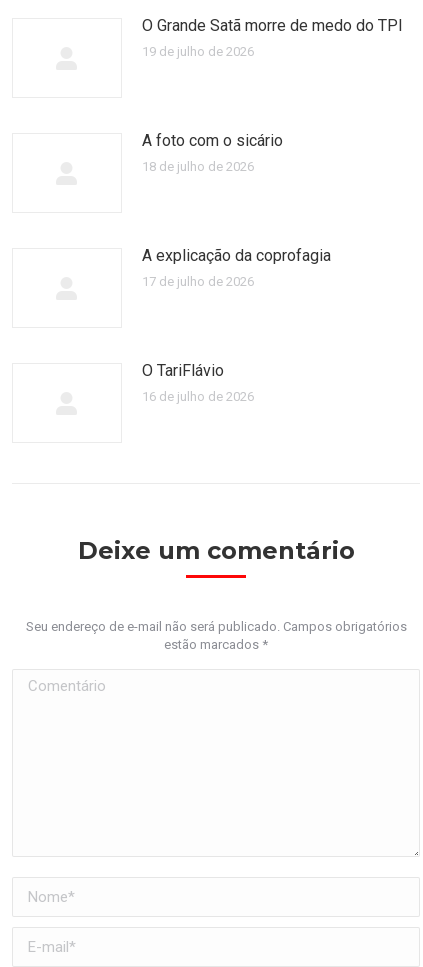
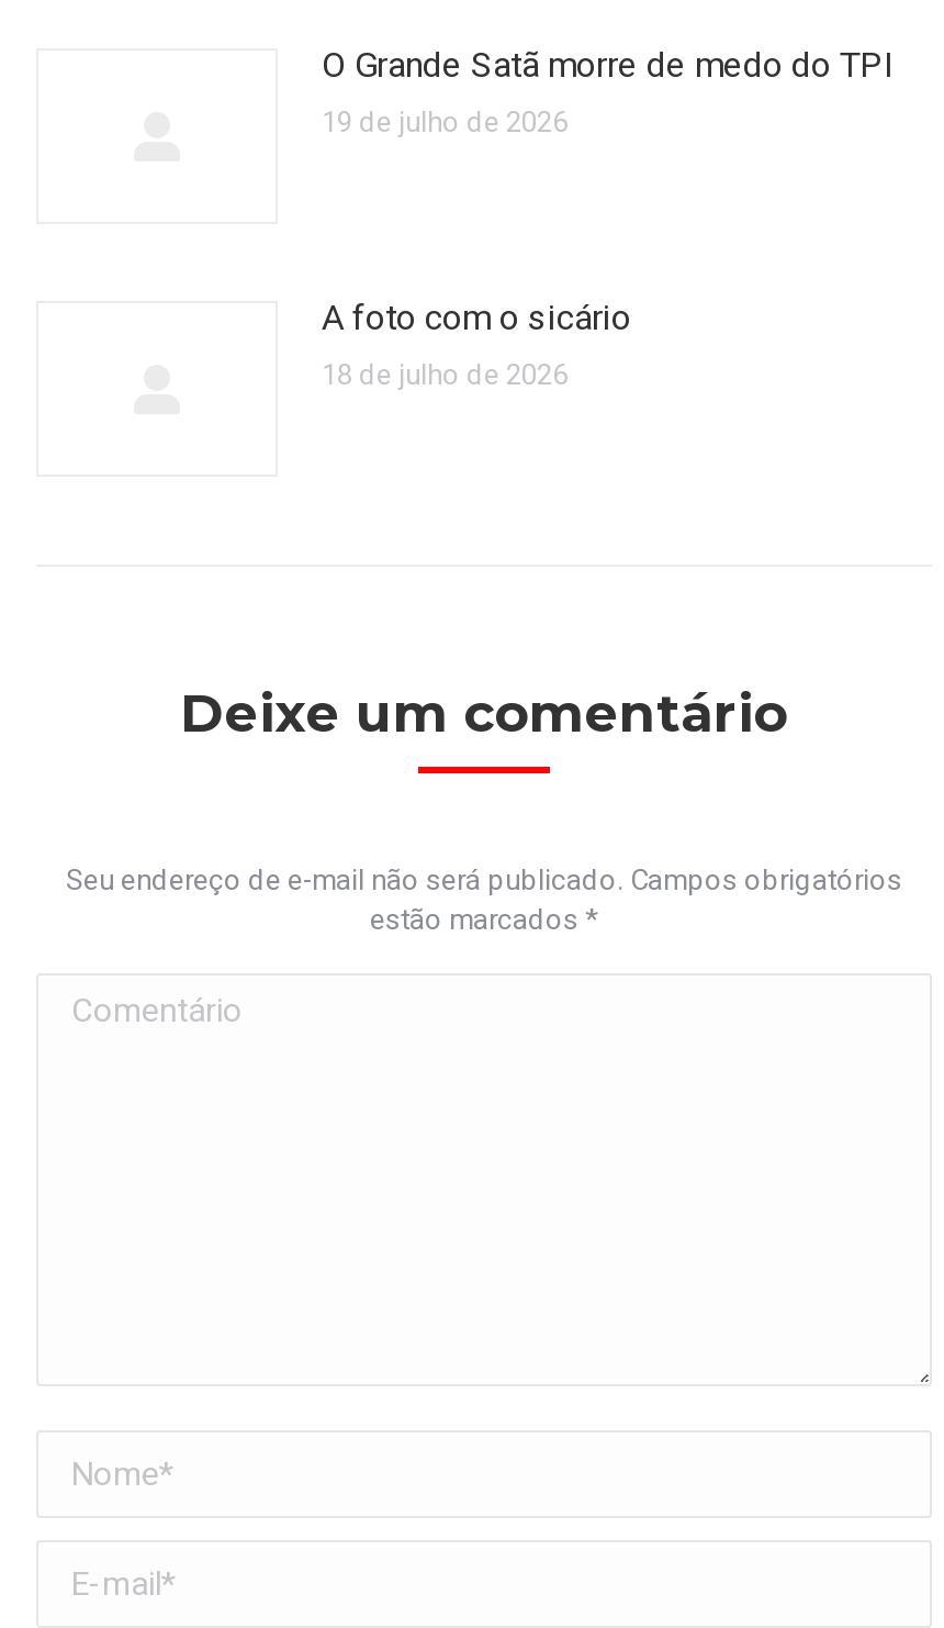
- A explicação da coprofagia
- 17 de julho de 2026

- O TariFlávio
- 16 de julho de 2026
